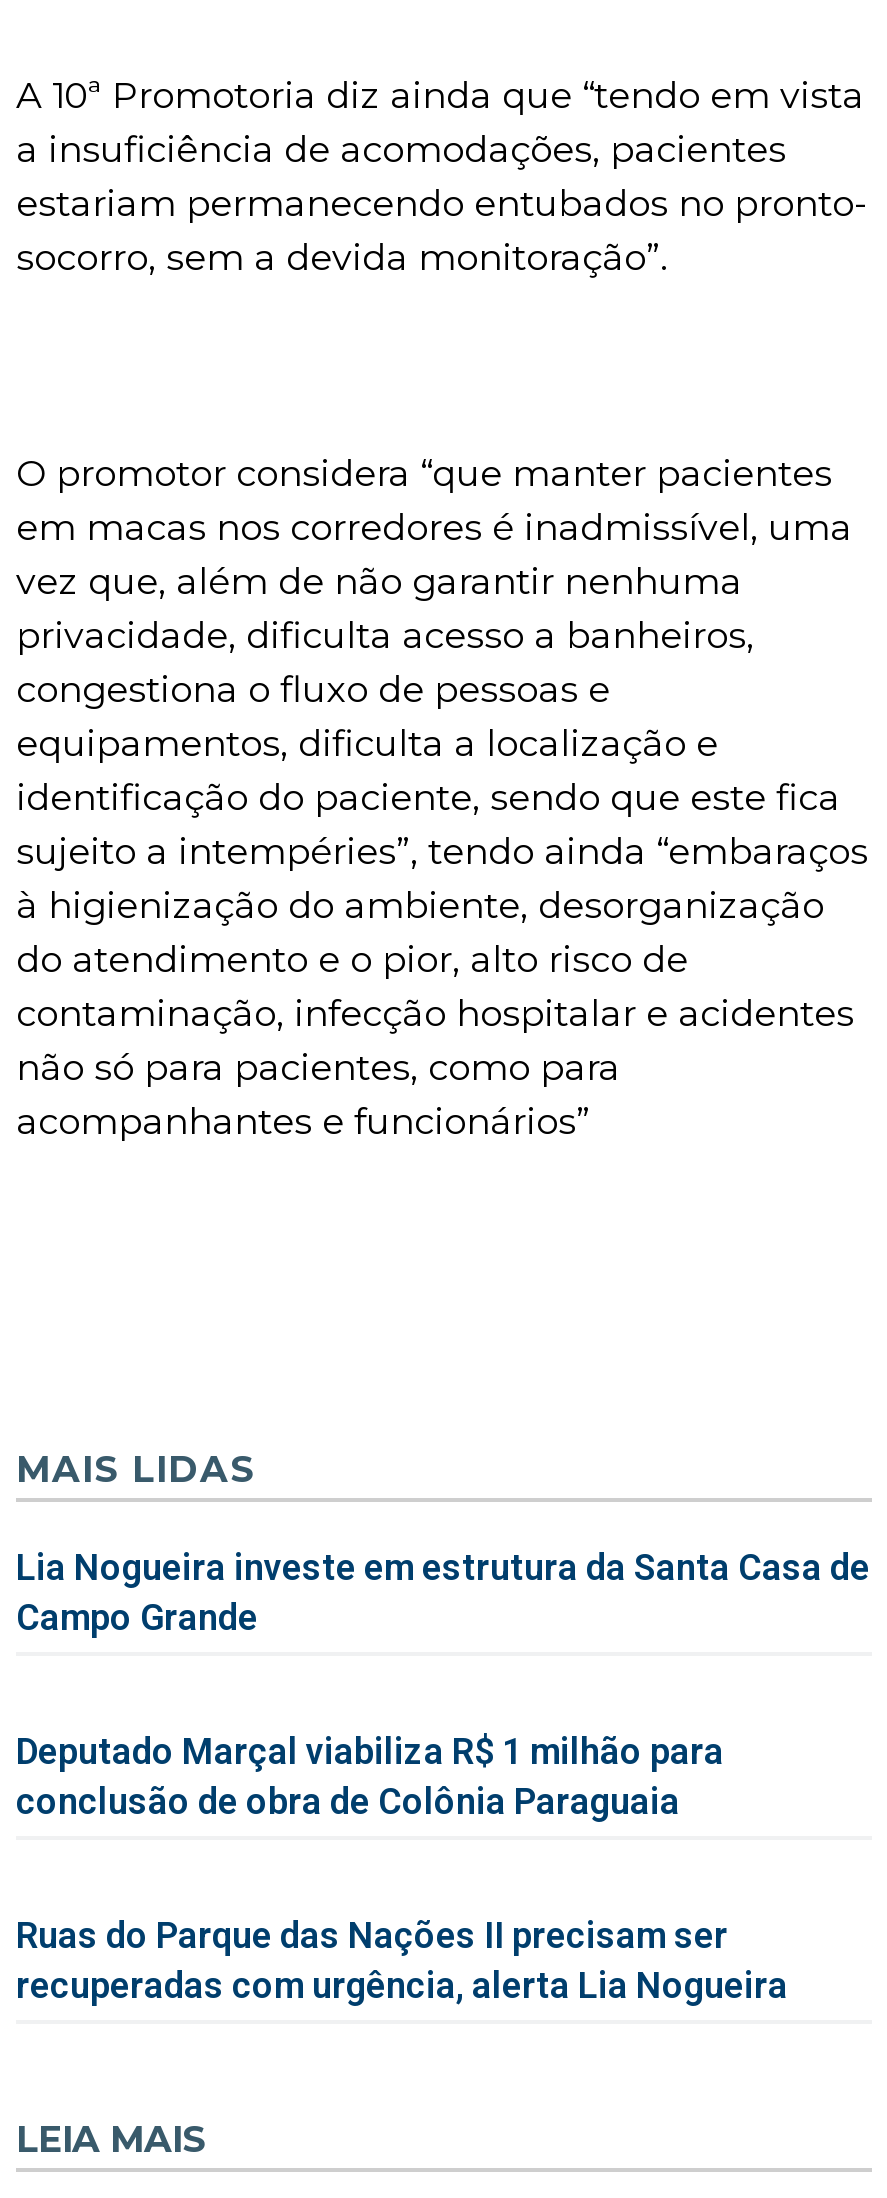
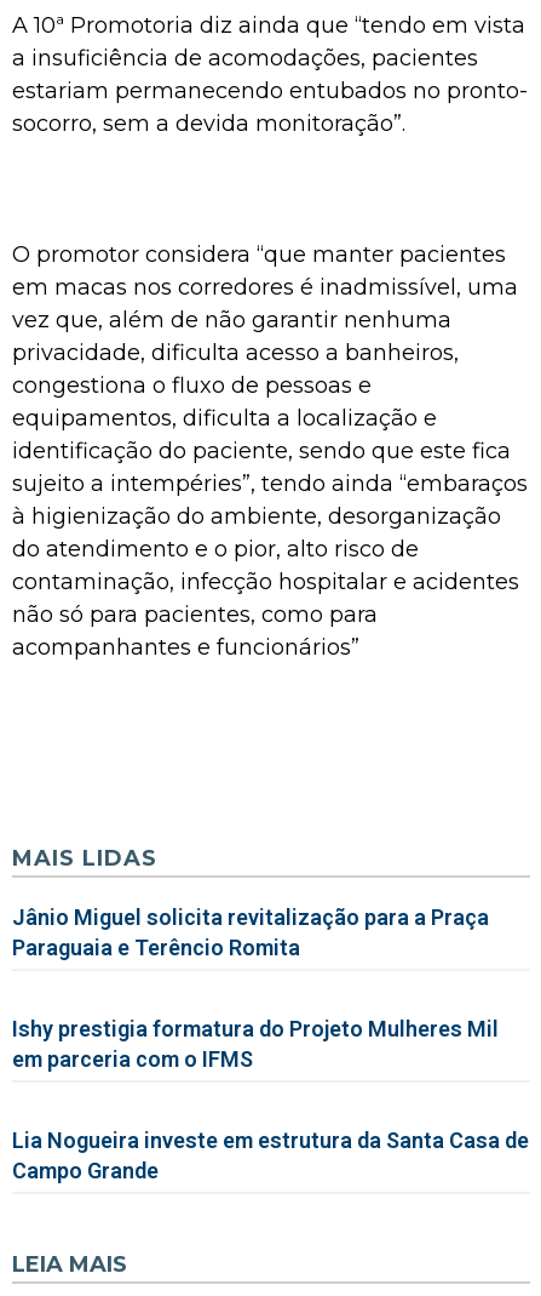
+ Jânio Miguel solicita revitalização para a Praça
+ Paraguaia e Terêncio Romita
+ Ishy prestigia formatura do Projeto Mulheres Mil
+ em parceria com o IFMS

moved down: Lia Nogueira investe em estrutura da Santa Casa de | Campo Grande

- Deputado Marçal viabiliza R$ 1 milhão para
- conclusão de obra de Colônia Paraguaia
- Ruas do Parque das Nações II precisam ser
- recuperadas com urgência, alerta Lia Nogueira
